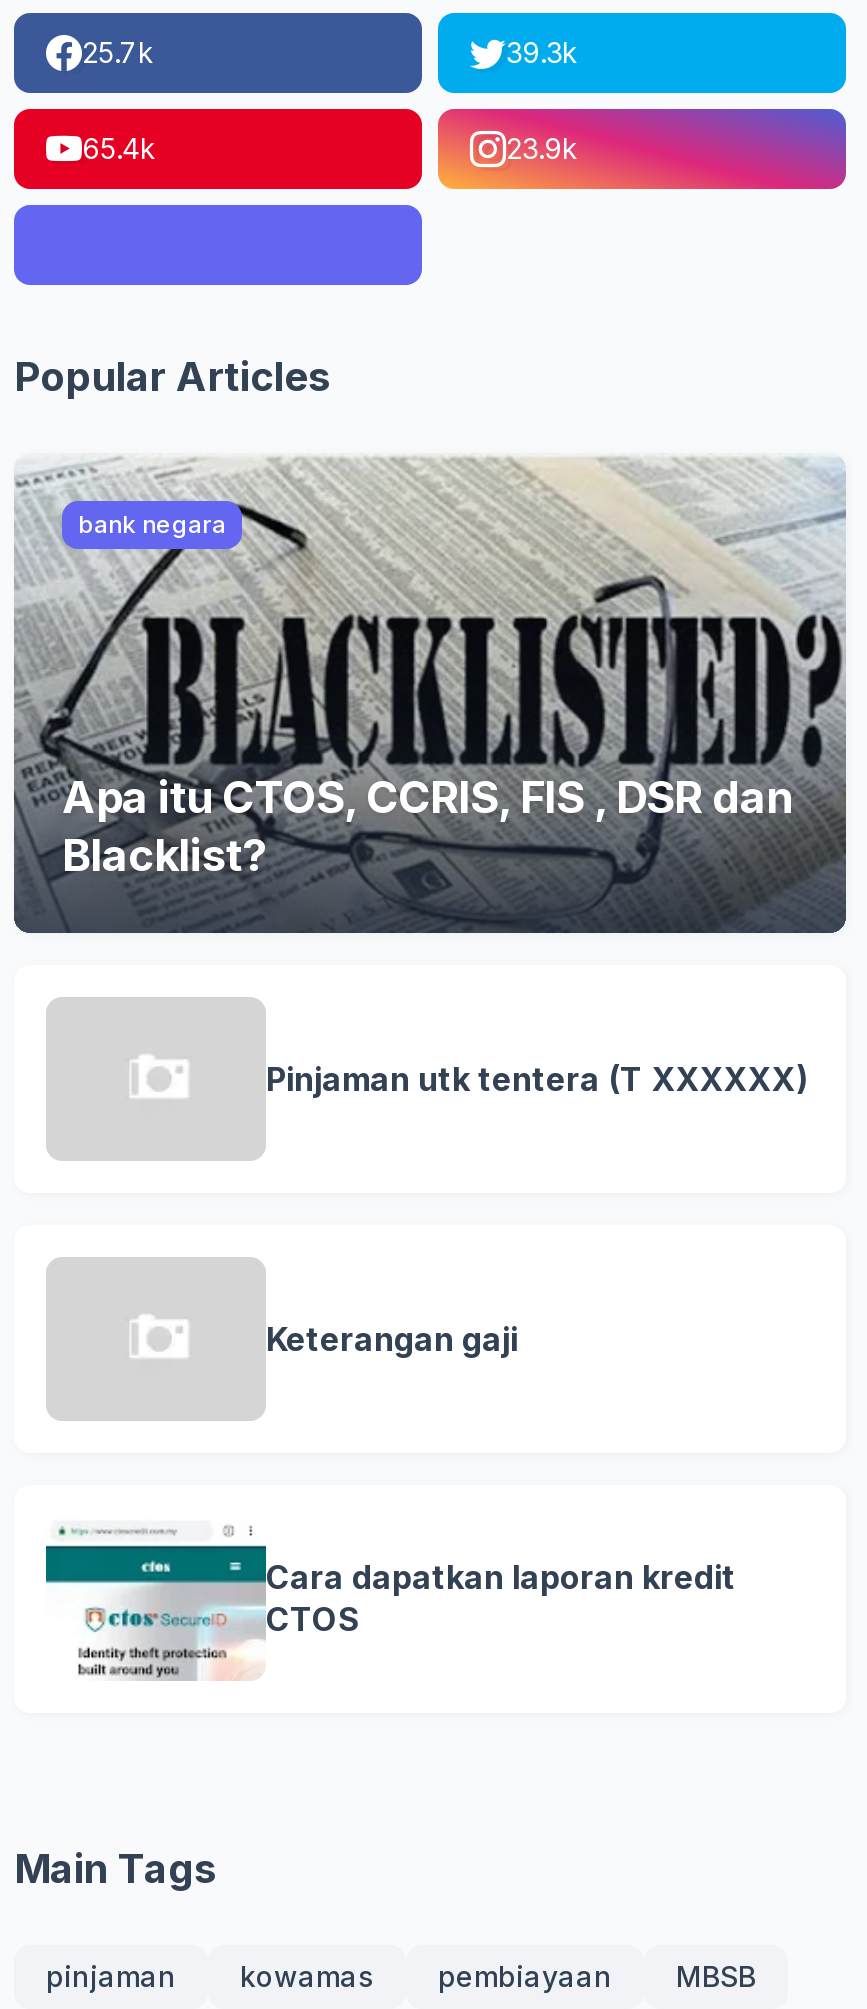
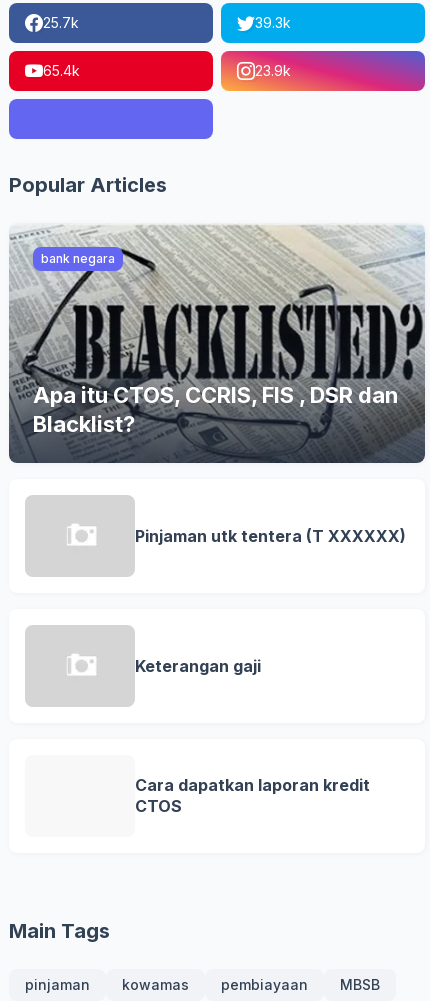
- [image]
